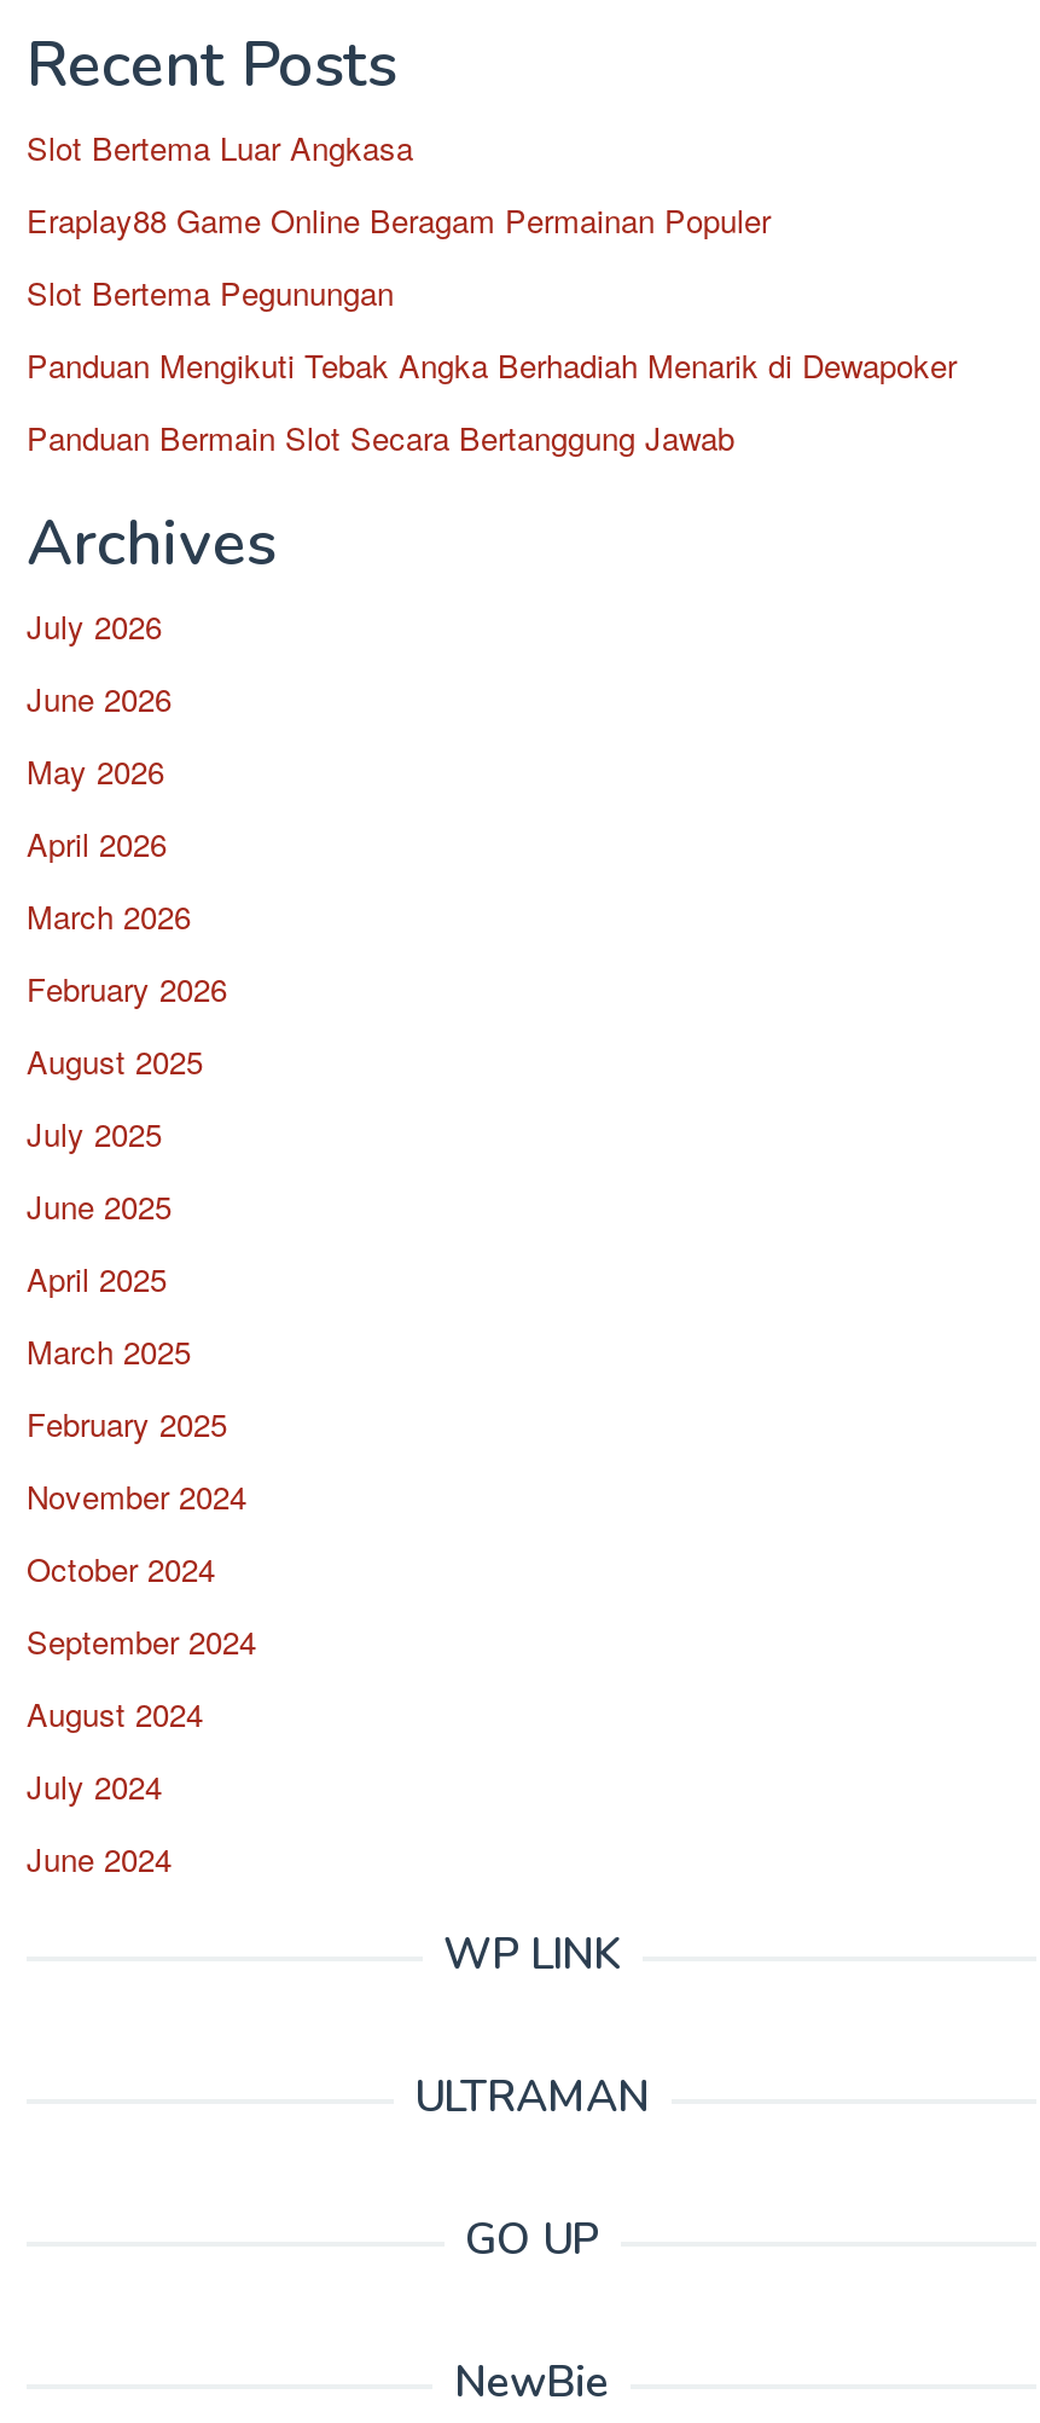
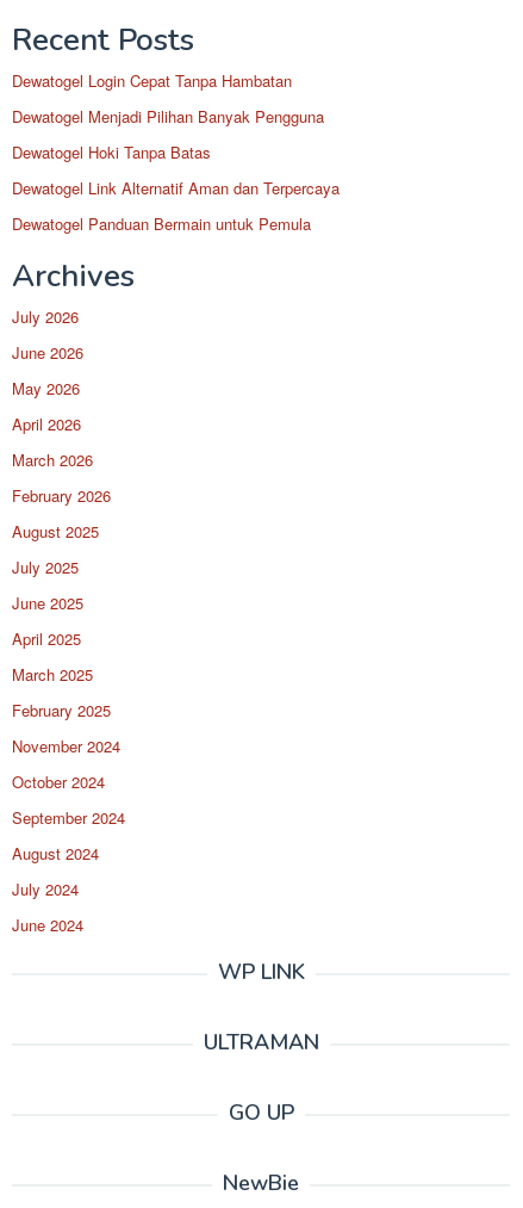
- Slot Bertema Luar Angkasa
+ Dewatogel Login Cepat Tanpa Hambatan

- Eraplay88 Game Online Beragam Permainan Populer
+ Dewatogel Menjadi Pilihan Banyak Pengguna

- Slot Bertema Pegunungan
+ Dewatogel Hoki Tanpa Batas

- Panduan Mengikuti Tebak Angka Berhadiah Menarik di Dewapoker
+ Dewatogel Link Alternatif Aman dan Terpercaya

- Panduan Bermain Slot Secara Bertanggung Jawab
+ Dewatogel Panduan Bermain untuk Pemula
